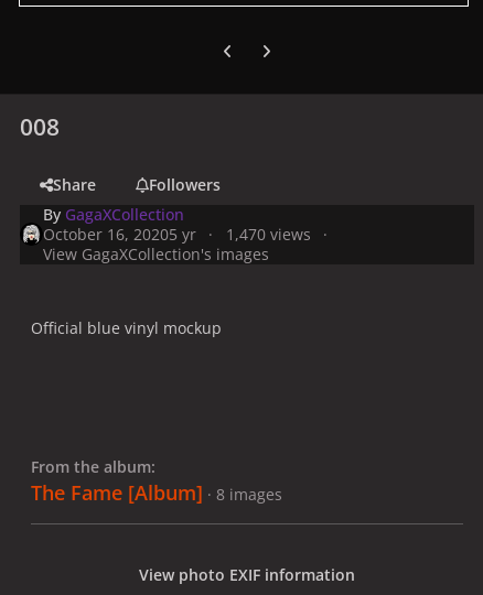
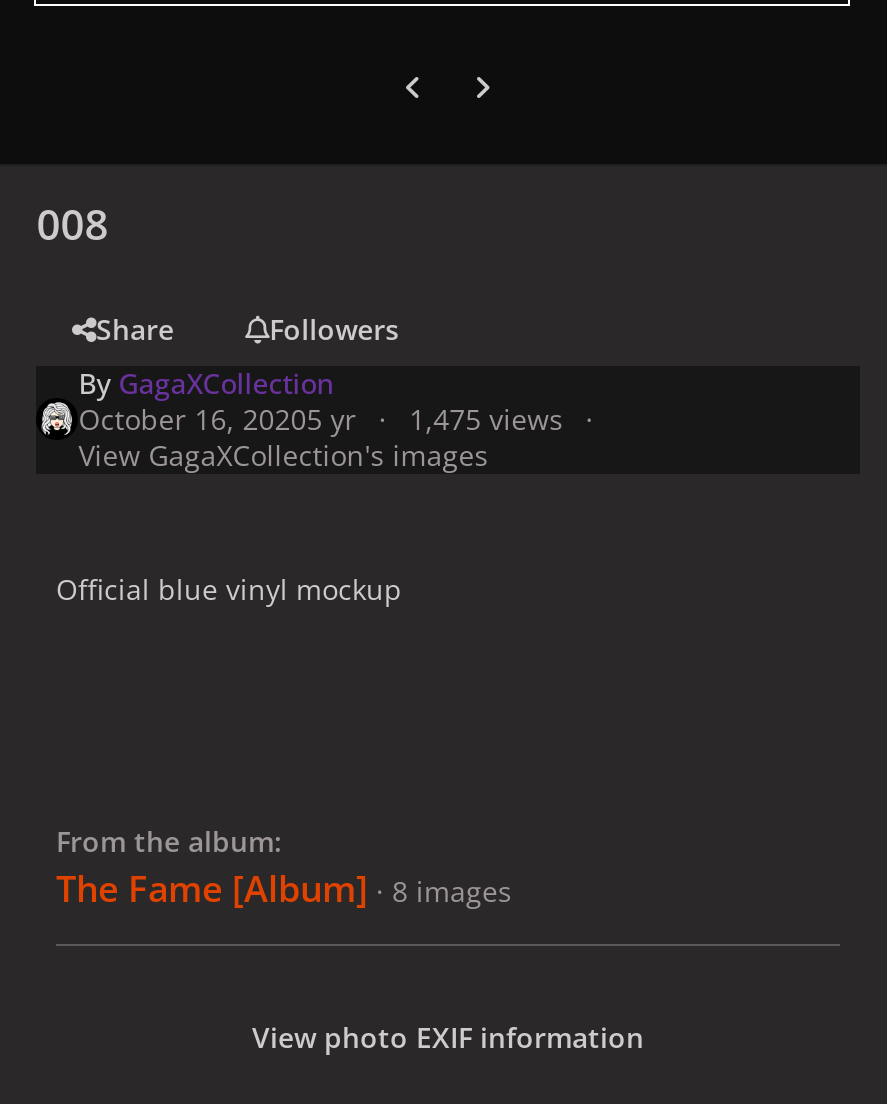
- October 16, 20205 yr 1,470 views
+ October 16, 20205 yr 1,475 views
